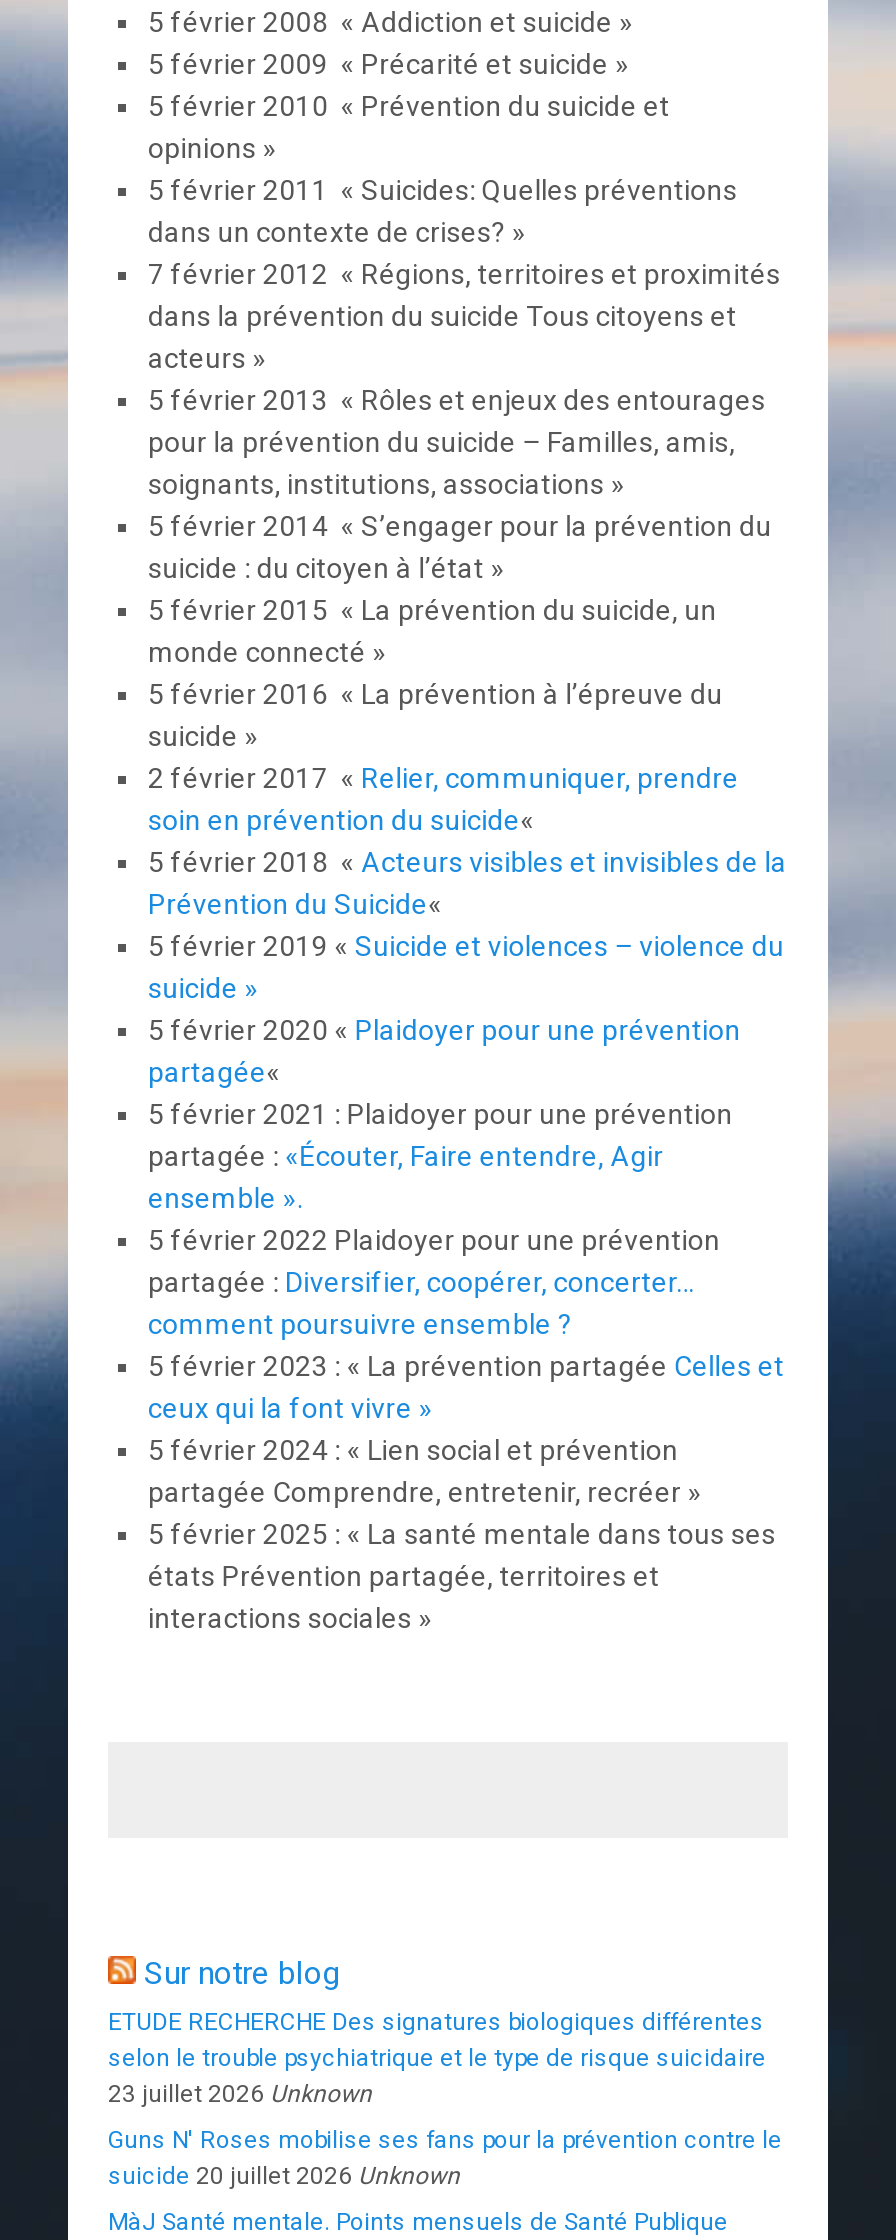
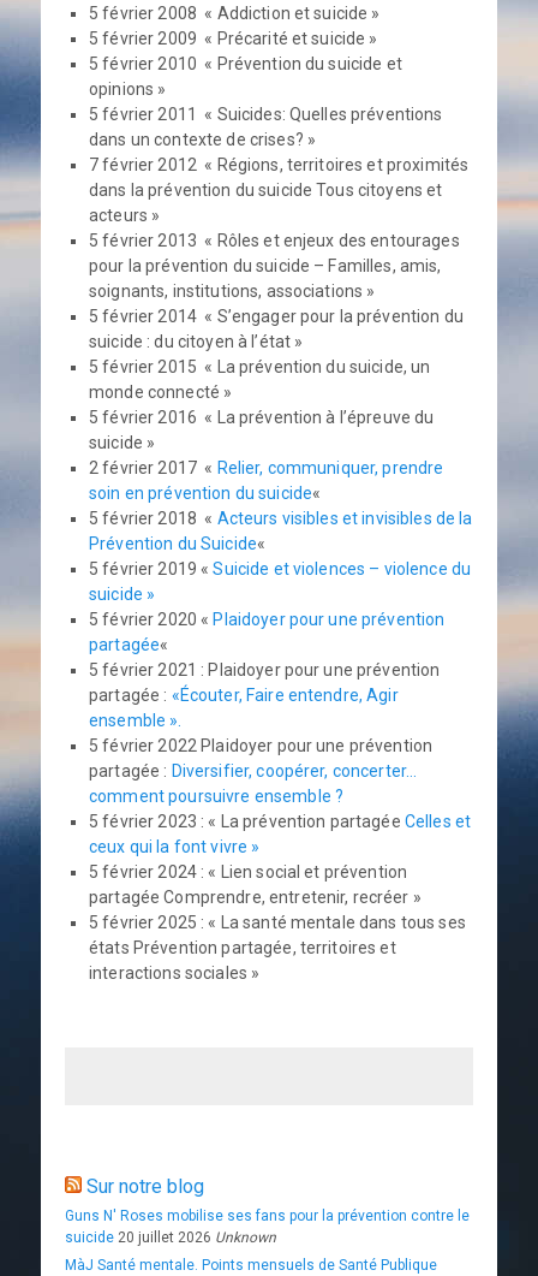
- ETUDE RECHERCHE Des signatures biologiques différentes
- selon le trouble psychiatrique et le type de risque suicidaire
- 23 juillet 2026 Unknown
